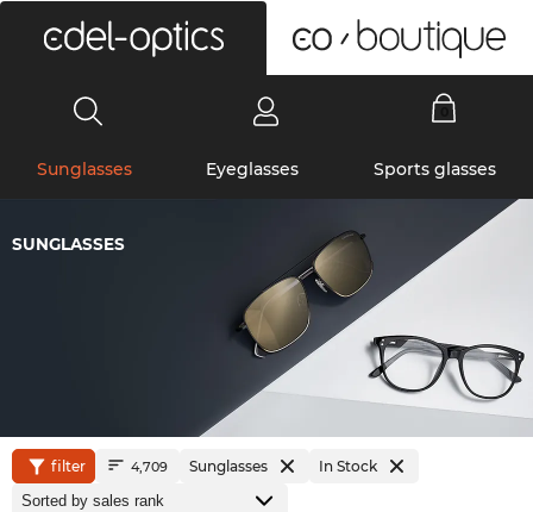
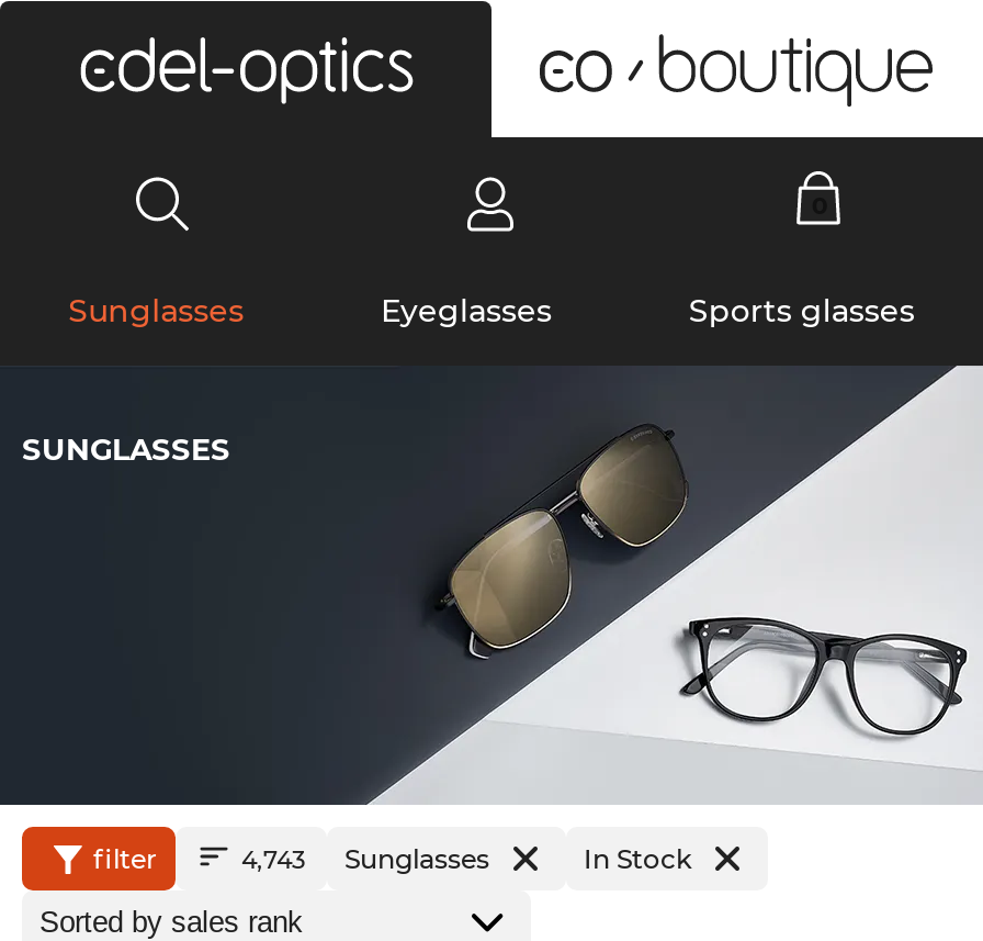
- 4,709 Sunglasses
+ 4,743 Sunglasses
